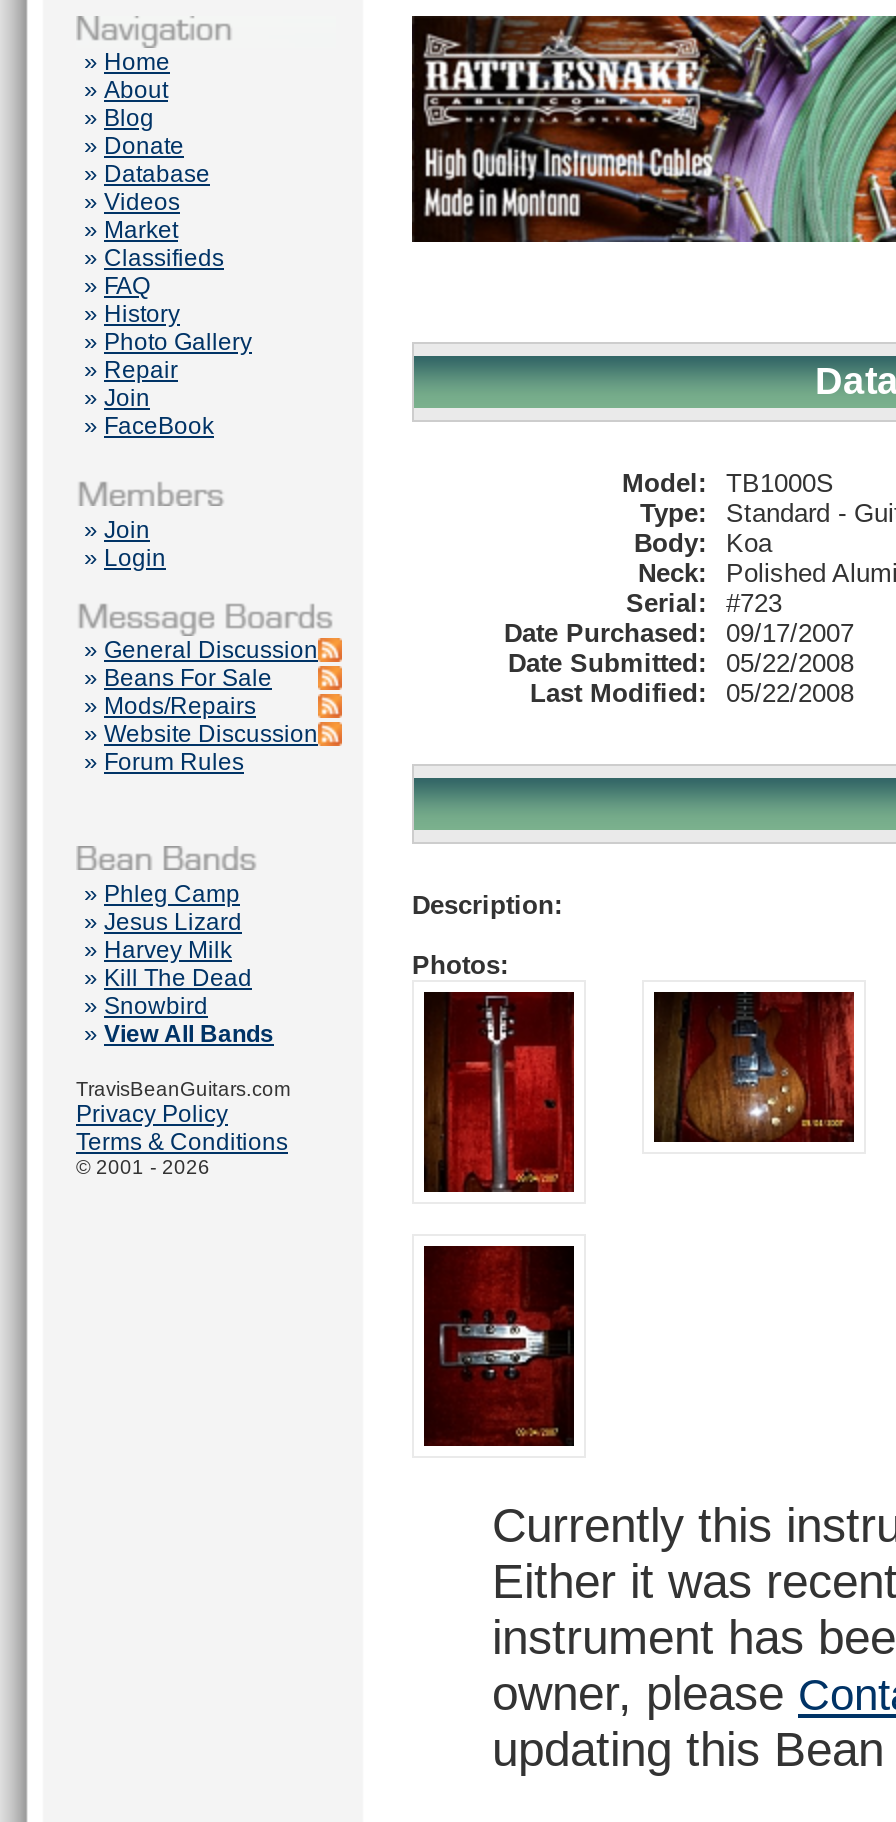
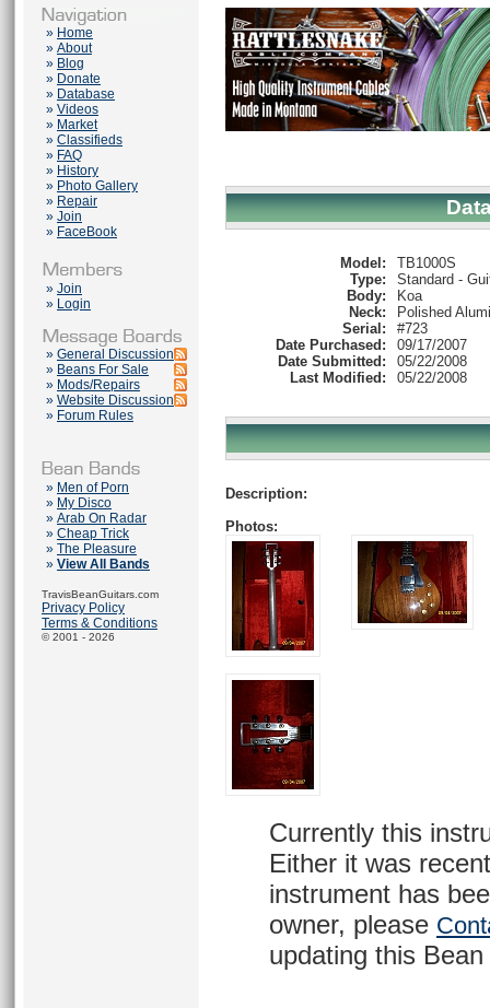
- » Phleg Camp
- » Jesus Lizard
- » Harvey Milk
- » Kill The Dead
- » Snowbird
+ » Men of Porn
+ » My Disco
+ » Arab On Radar
+ » Cheap Trick
+ » The Pleasure
